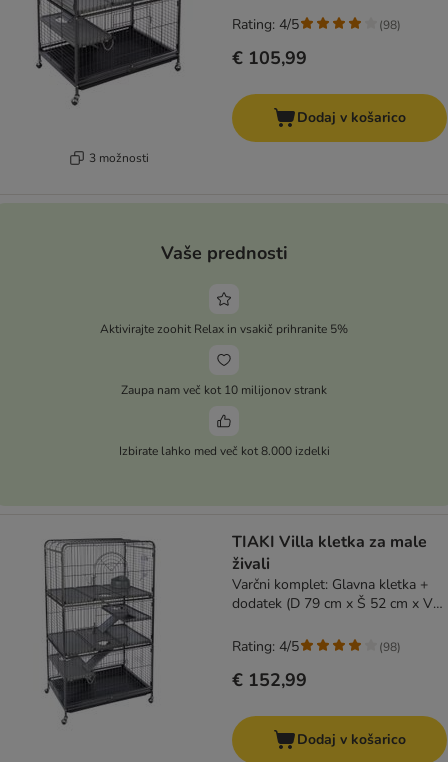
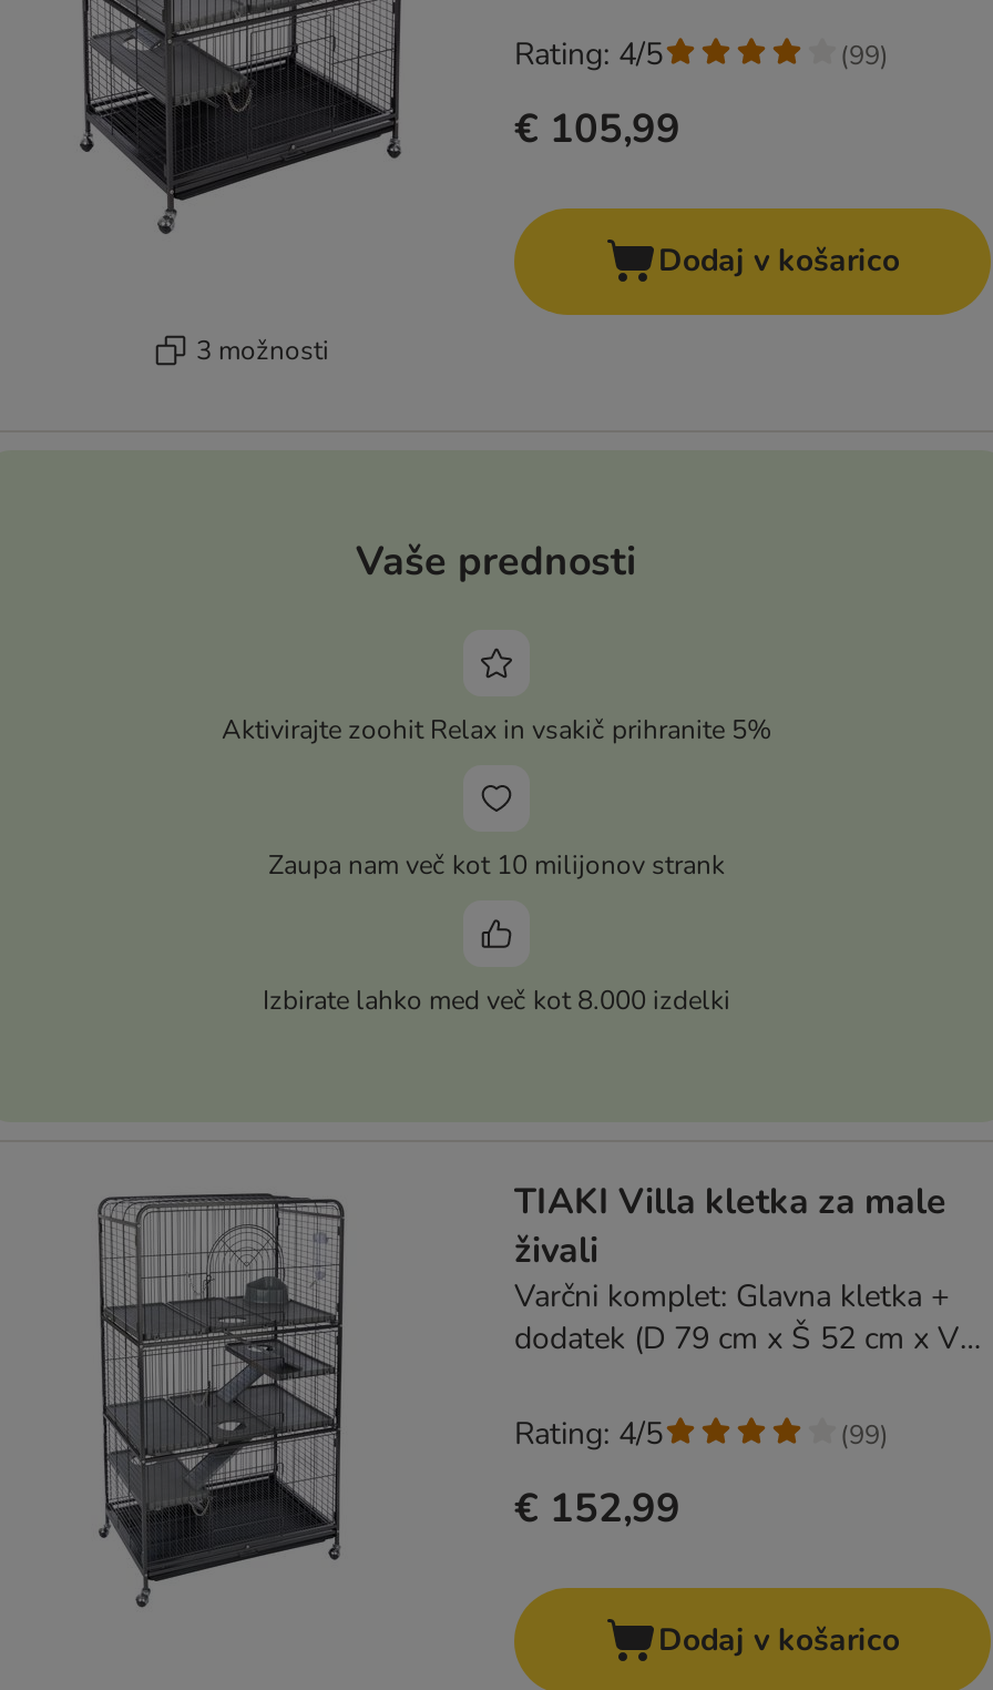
- (98)
+ (99)

- (98)
+ (99)
